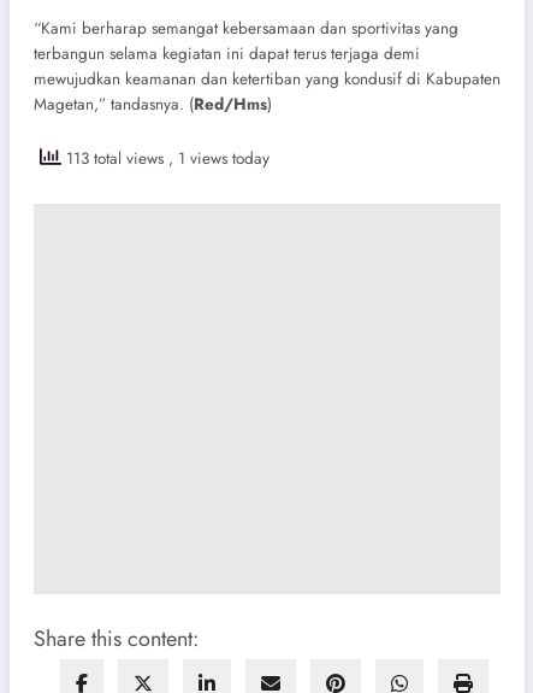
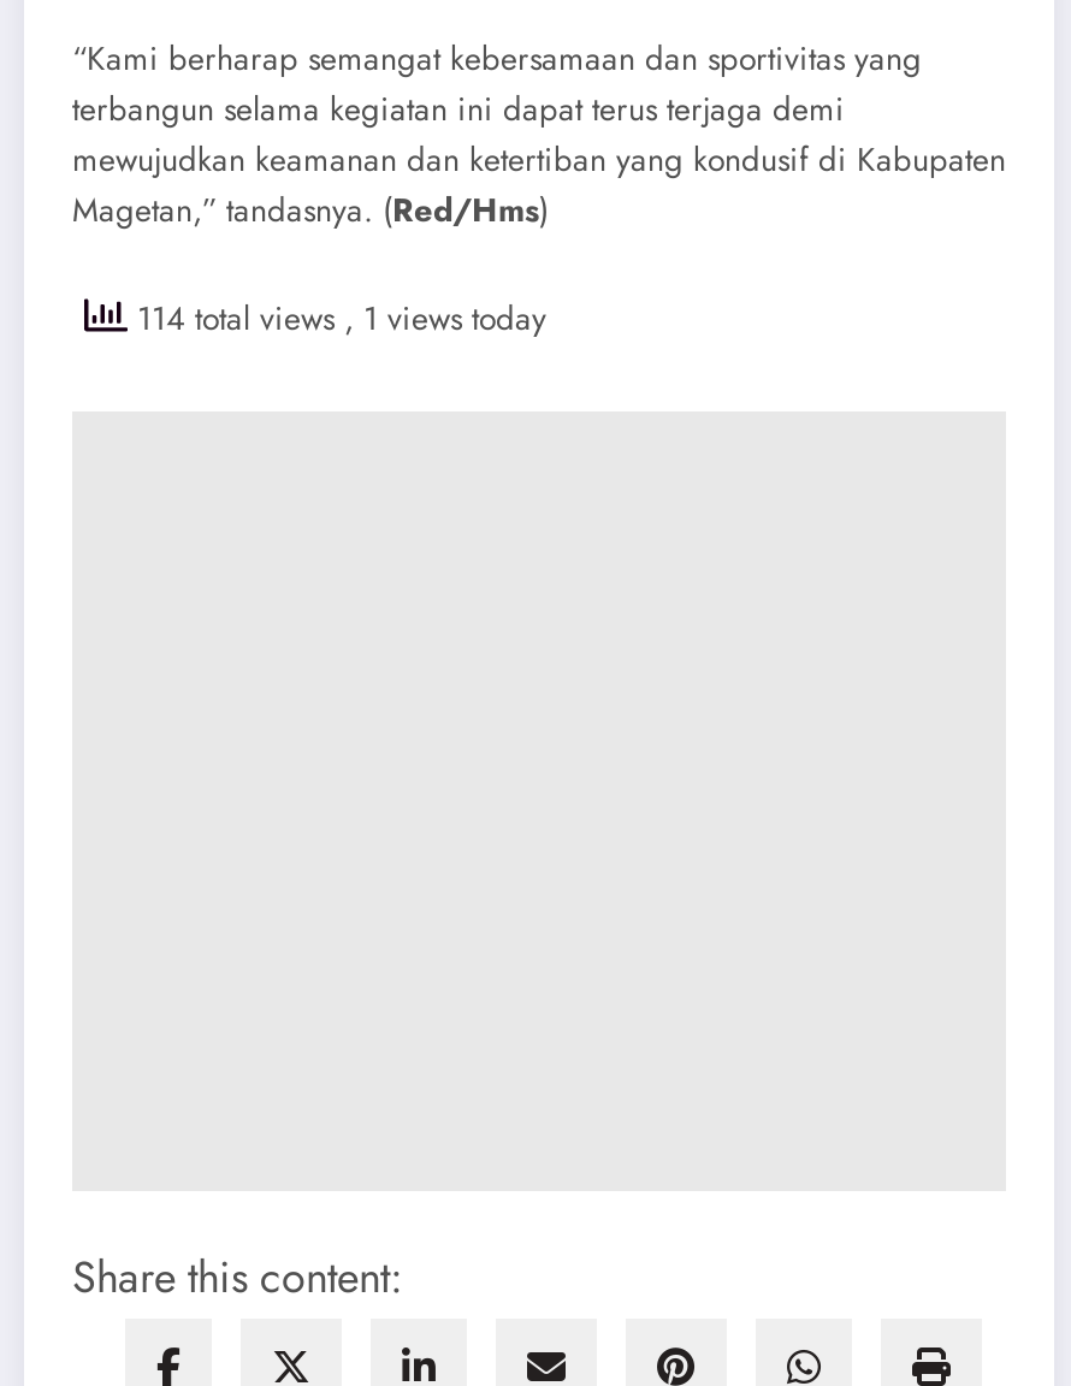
- 113 total views, 1 views today
+ 114 total views, 1 views today
